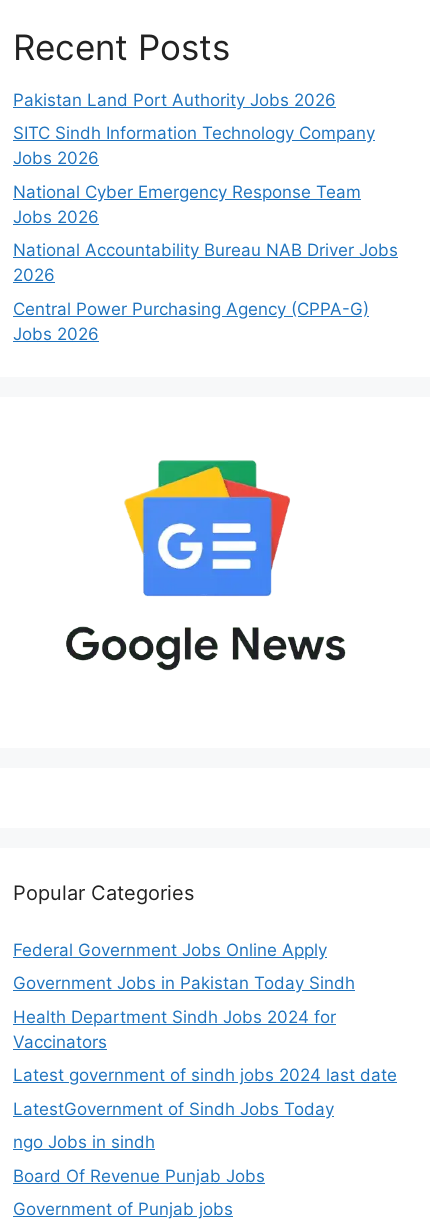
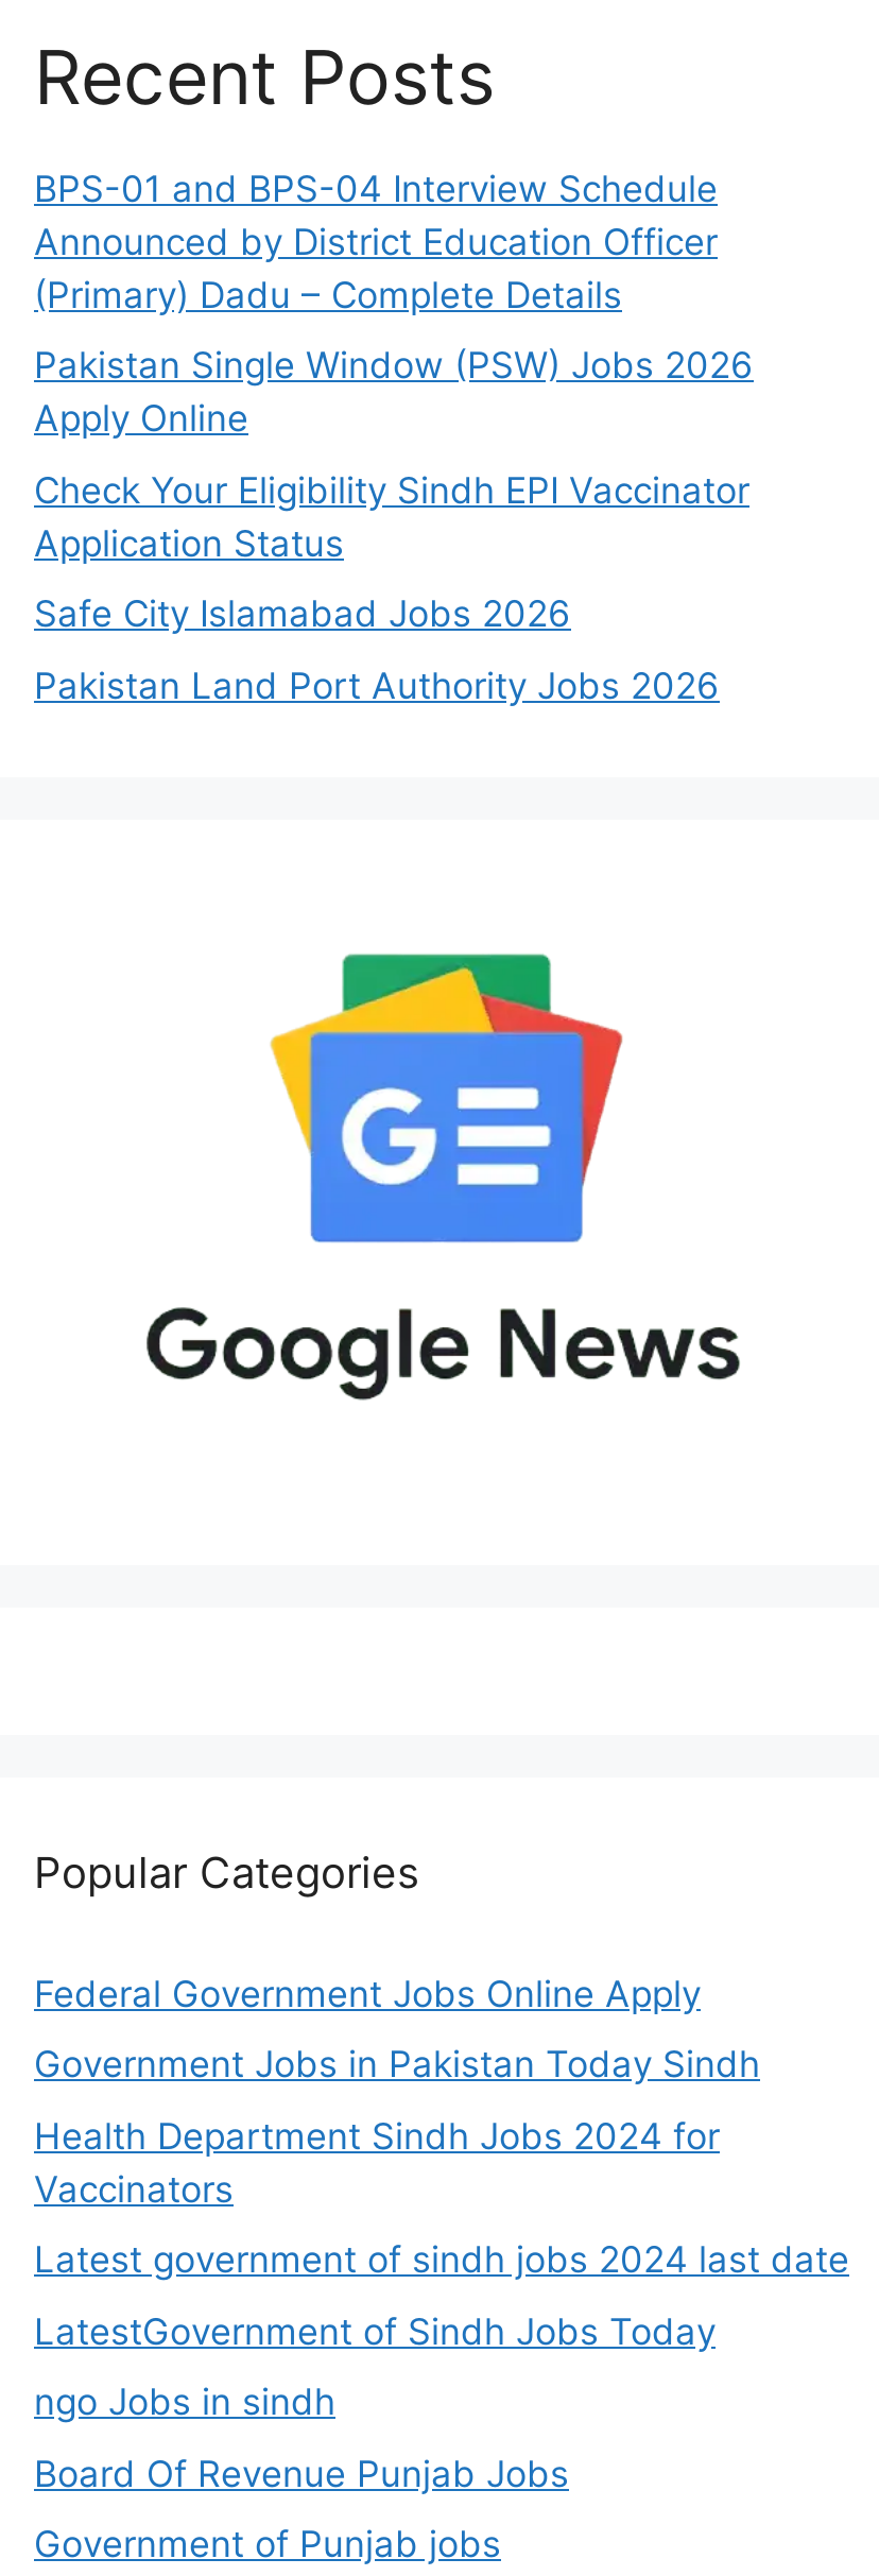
+ BPS-01 and BPS-04 Interview Schedule
+ Announced by District Education Officer
+ (Primary) Dadu – Complete Details
+ Pakistan Single Window (PSW) Jobs 2026
+ Apply Online
+ Check Your Eligibility Sindh EPI Vaccinator
+ Application Status
+ Safe City Islamabad Jobs 2026

moved down: Pakistan Land Port Authority Jobs 2026

- SITC Sindh Information Technology Company
- Jobs 2026
- National Cyber Emergency Response Team
- Jobs 2026
- National Accountability Bureau NAB Driver Jobs
- 2026
- Central Power Purchasing Agency (CPPA-G)
- Jobs 2026
